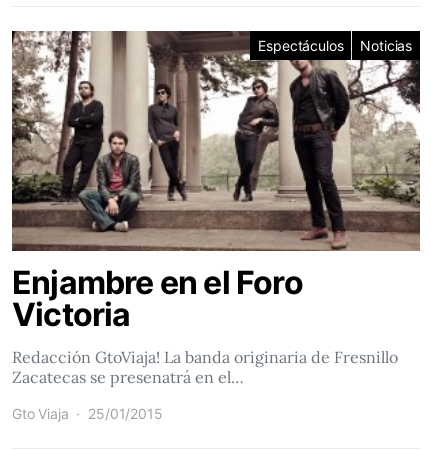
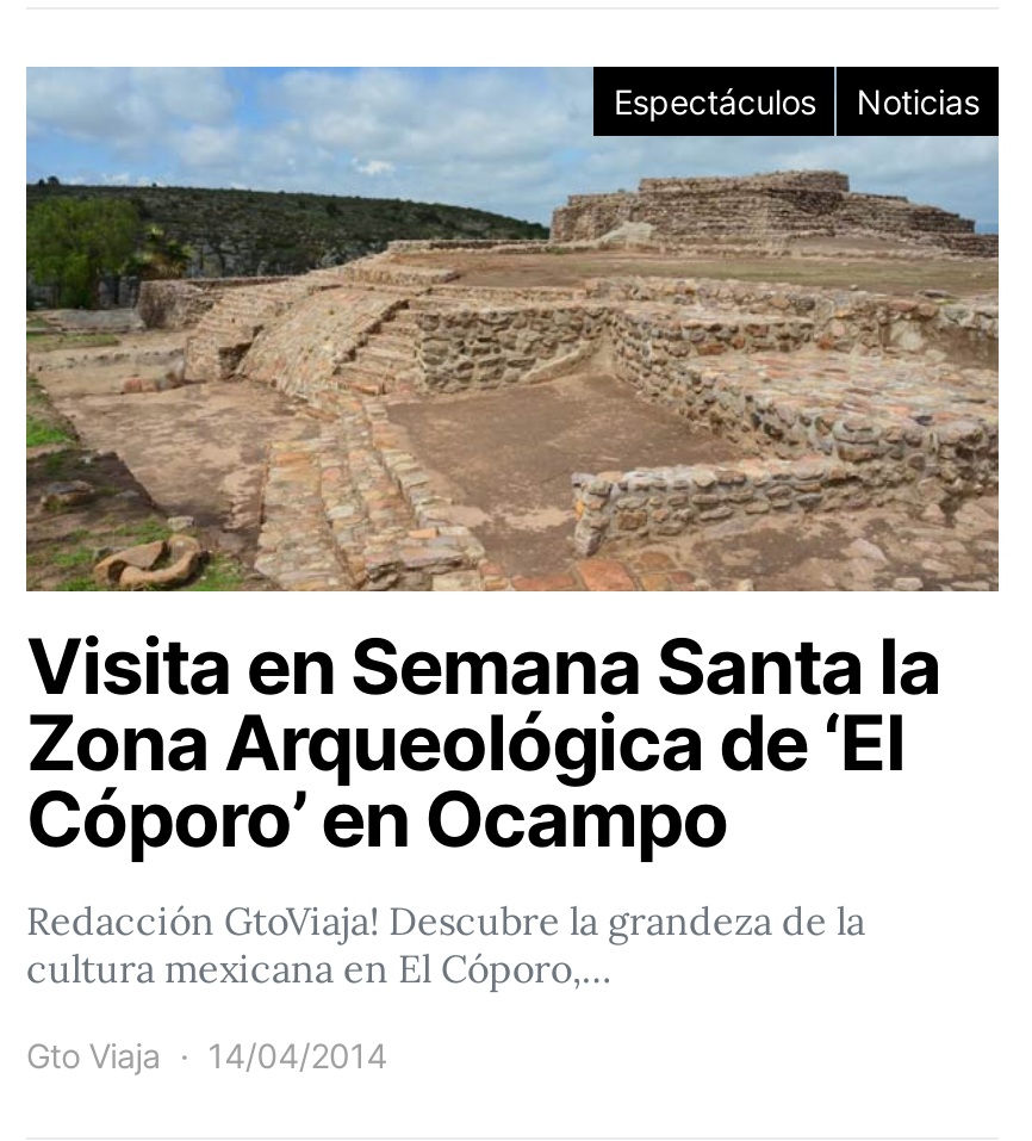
- [image]
- Enjambre en el Foro
- Victoria
- Redacción GtoViaja! La banda originaria de Fresnillo
- Zacatecas se presenatrá en el…
+ [image]
+ Visita en Semana Santa la
+ Zona Arqueológica de ‘El
+ Cóporo’ en Ocampo
+ Redacción GtoViaja! Descubre la grandeza de la
+ cultura mexicana en El Cóporo,…

- Gto Viaja 25/01/2015
+ Gto Viaja 14/04/2014
